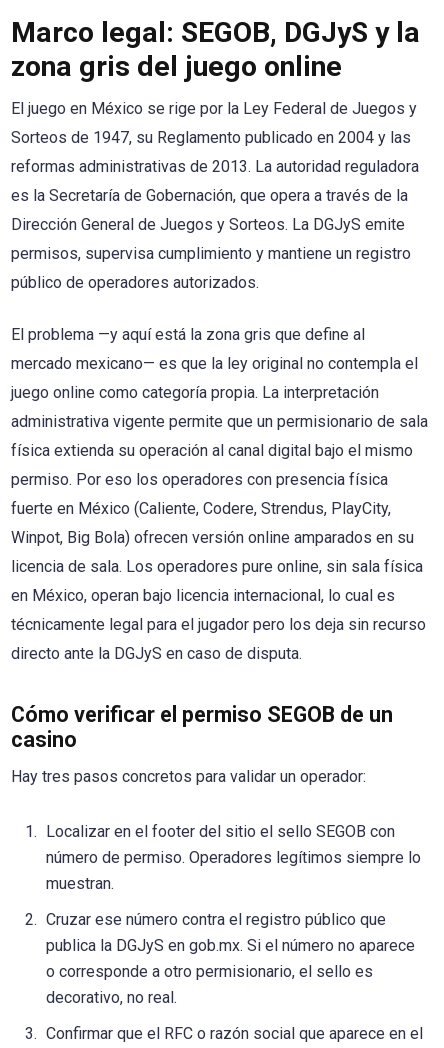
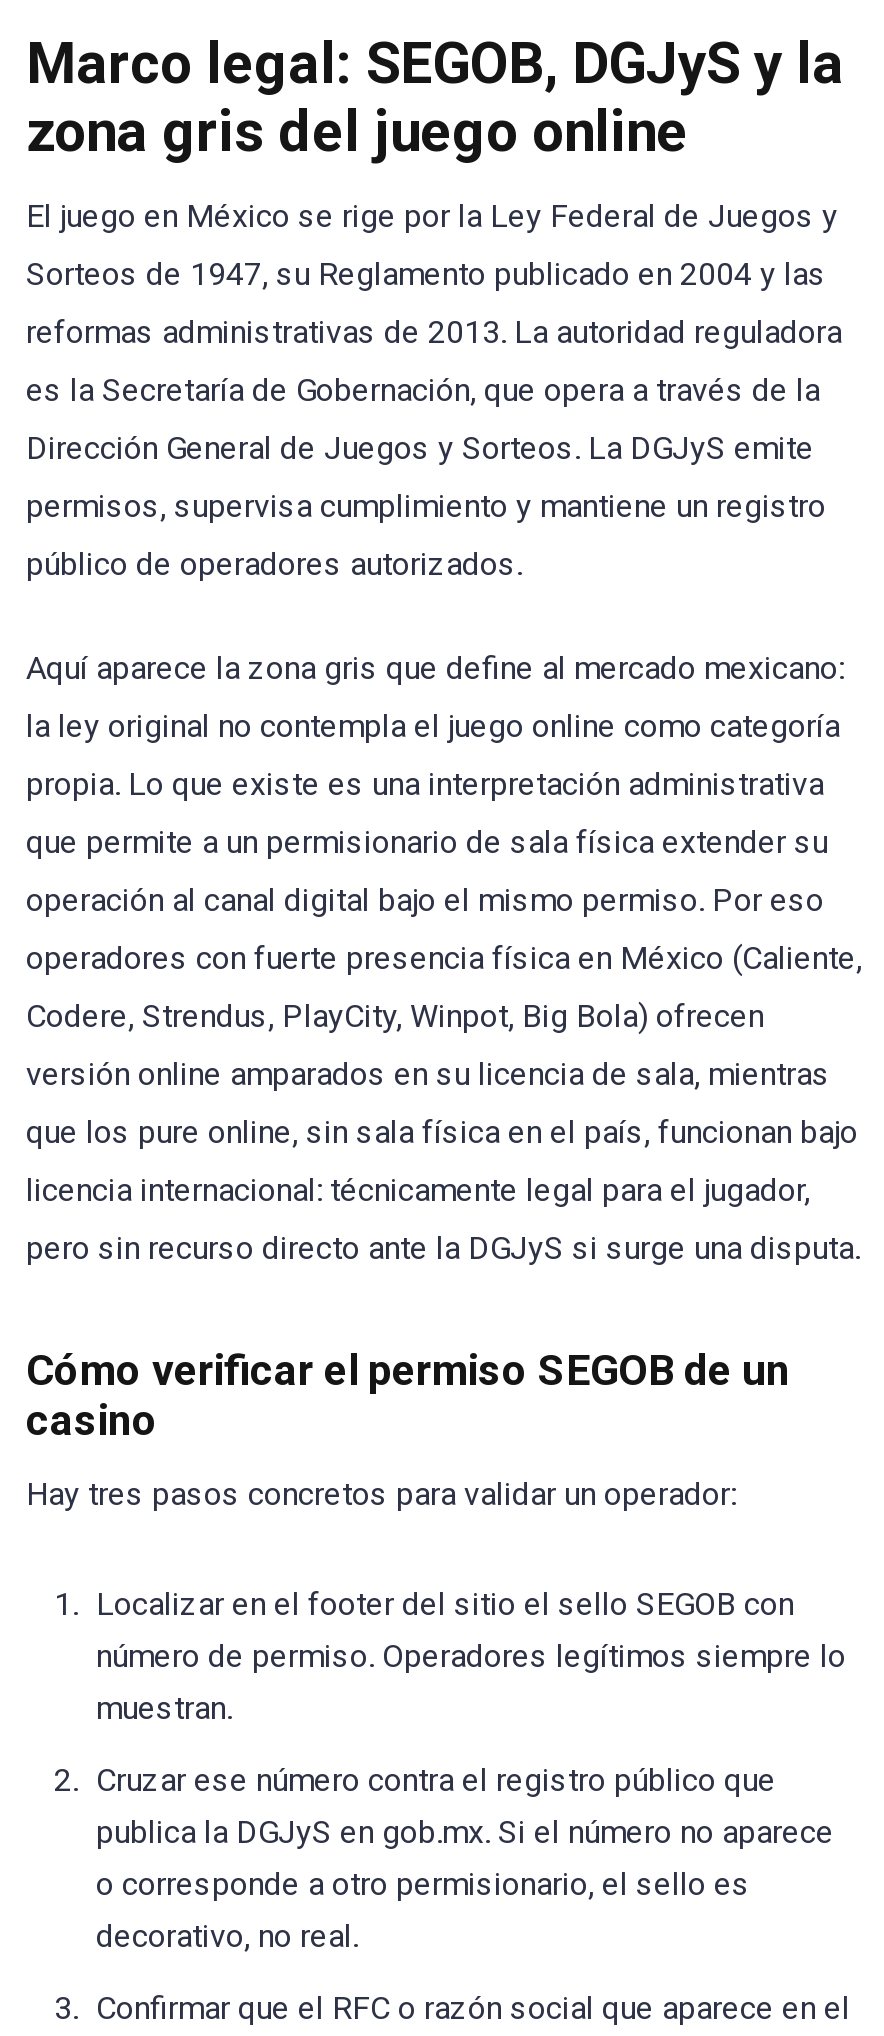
- El problema —y aquí está la zona gris que define al
- mercado mexicano— es que la ley original no contempla el
- juego online como categoría propia. La interpretación
- administrativa vigente permite que un permisionario de sala
- física extienda su operación al canal digital bajo el mismo
- permiso. Por eso los operadores con presencia física
- fuerte en México (Caliente, Codere, Strendus, PlayCity,
- Winpot, Big Bola) ofrecen versión online amparados en su
- licencia de sala. Los operadores pure online, sin sala física
- en México, operan bajo licencia internacional, lo cual es
- técnicamente legal para el jugador pero los deja sin recurso
- directo ante la DGJyS en caso de disputa.
+ Aquí aparece la zona gris que define al mercado mexicano:
+ la ley original no contempla el juego online como categoría
+ propia. Lo que existe es una interpretación administrativa
+ que permite a un permisionario de sala física extender su
+ operación al canal digital bajo el mismo permiso. Por eso
+ operadores con fuerte presencia física en México (Caliente,
+ Codere, Strendus, PlayCity, Winpot, Big Bola) ofrecen
+ versión online amparados en su licencia de sala, mientras
+ que los pure online, sin sala física en el país, funcionan bajo
+ licencia internacional: técnicamente legal para el jugador,
+ pero sin recurso directo ante la DGJyS si surge una disputa.
